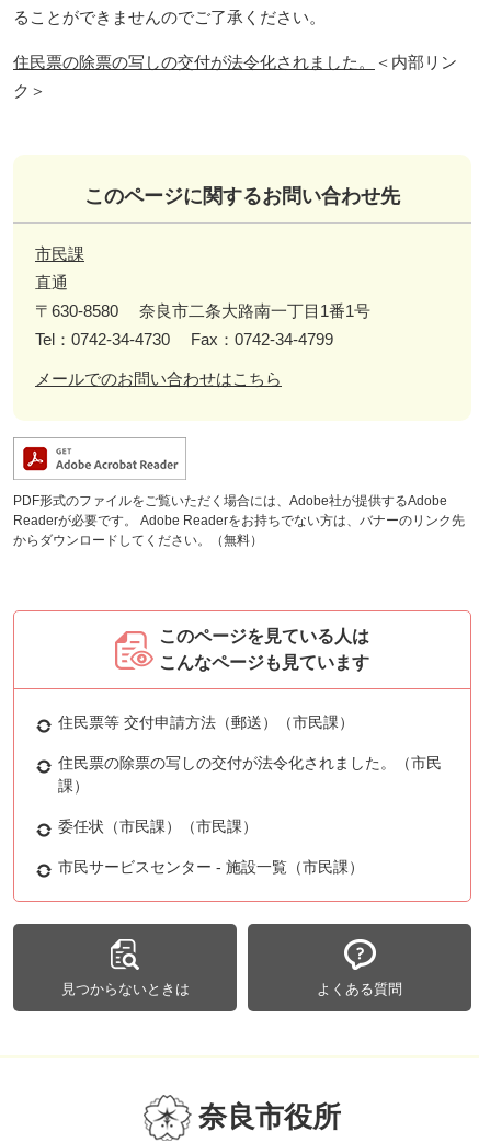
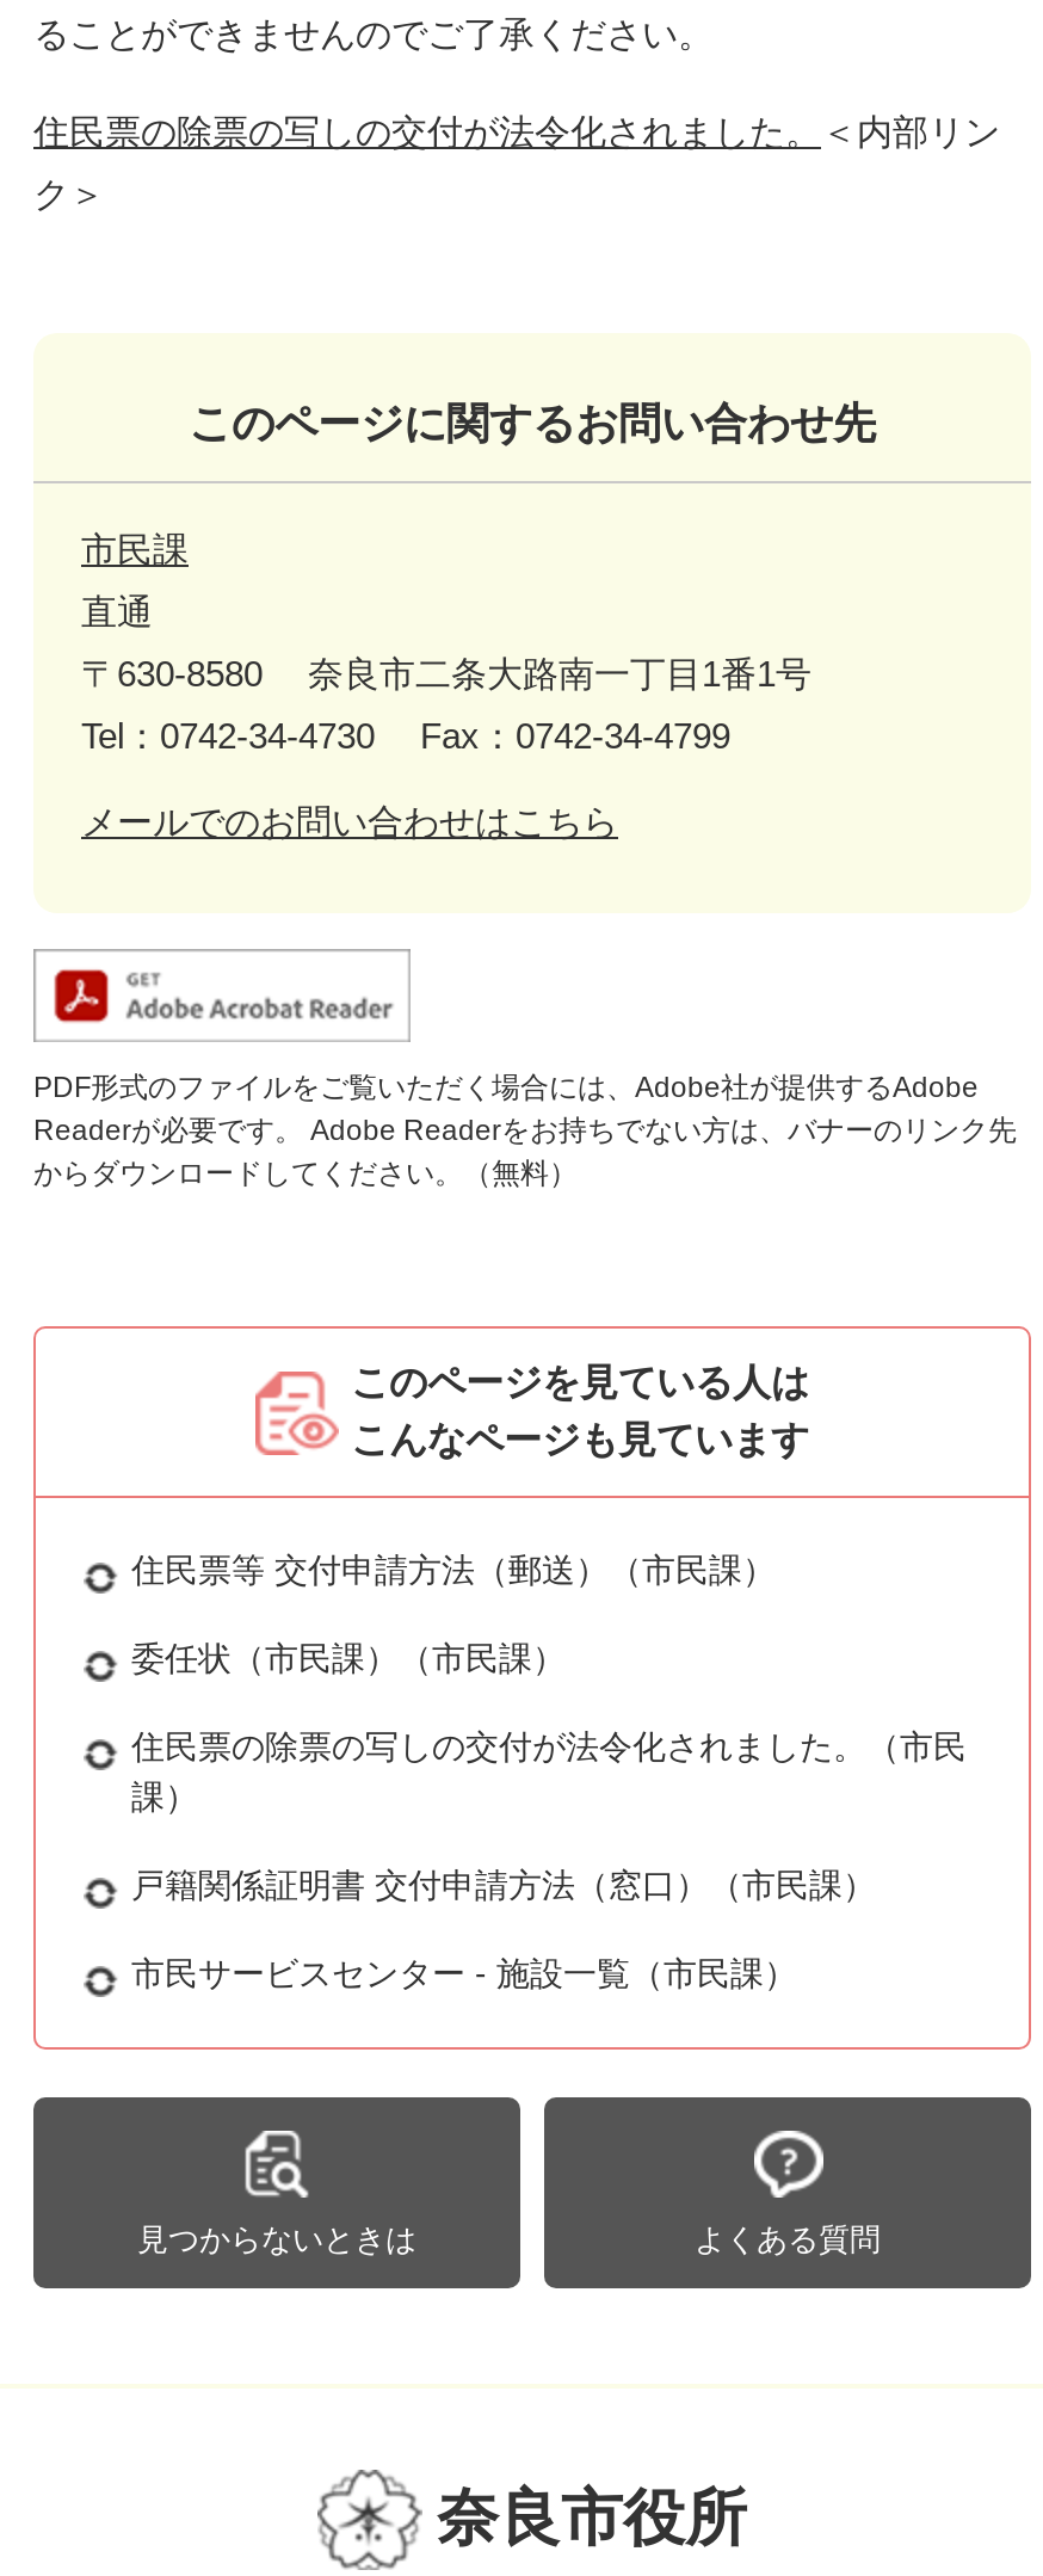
+ 戸籍関係証明書 交付申請方法（窓口）（市民課）

moved up: 委任状（市民課）（市民課）
